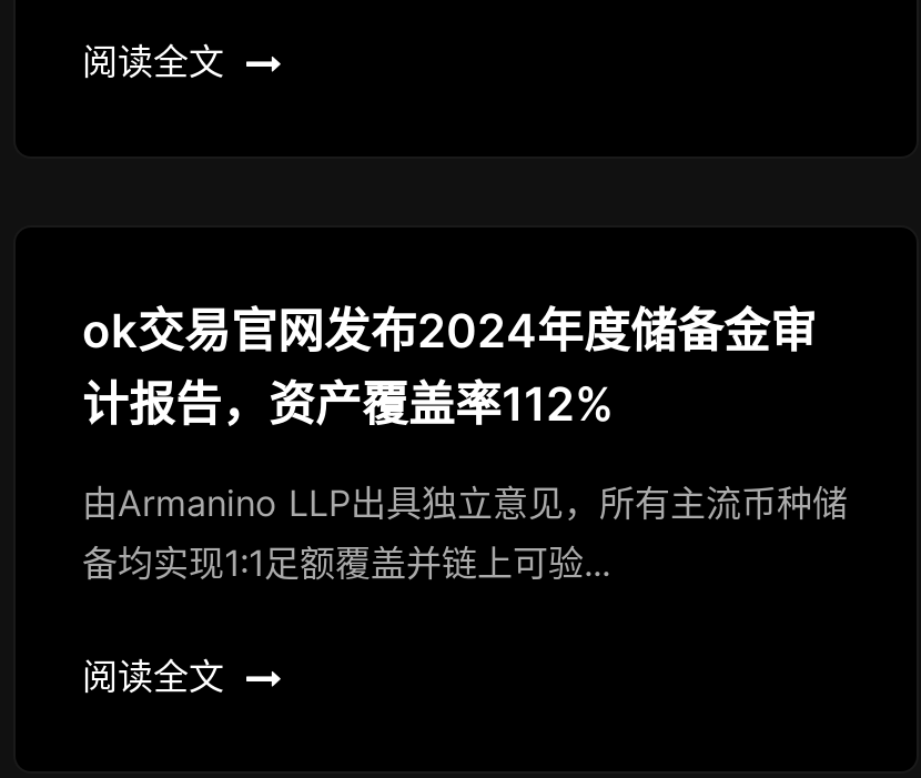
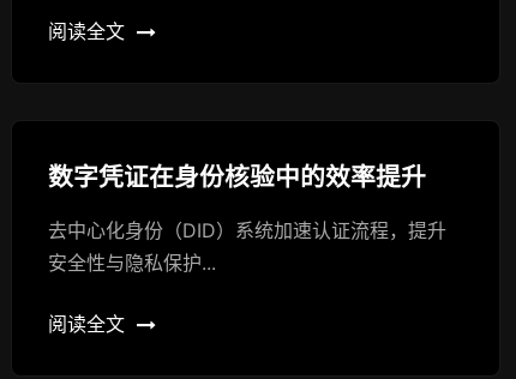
- ok交易官网发布2024年度储备金审
- 计报告，资产覆盖率112%
+ 数字凭证在身份核验中的效率提升

- 由Armanino LLP出具独立意见，所有主流币种储
- 备均实现1:1足额覆盖并链上可验...
+ 去中心化身份（DID）系统加速认证流程，提升
+ 安全性与隐私保护...
